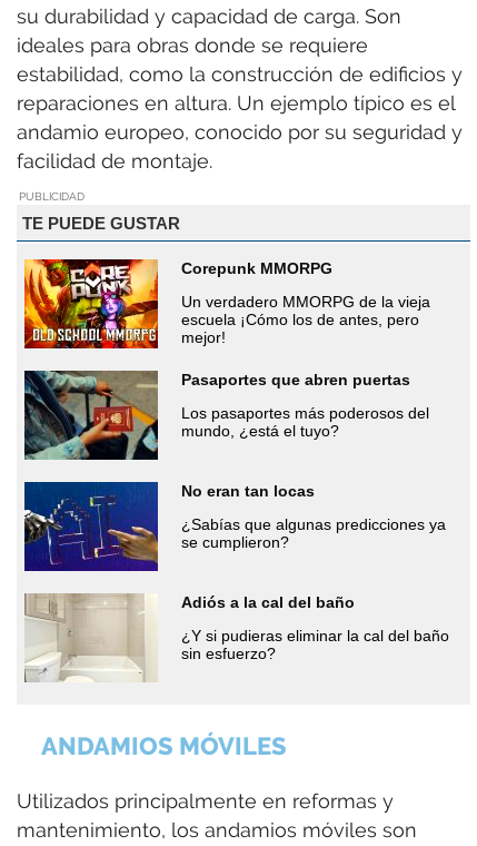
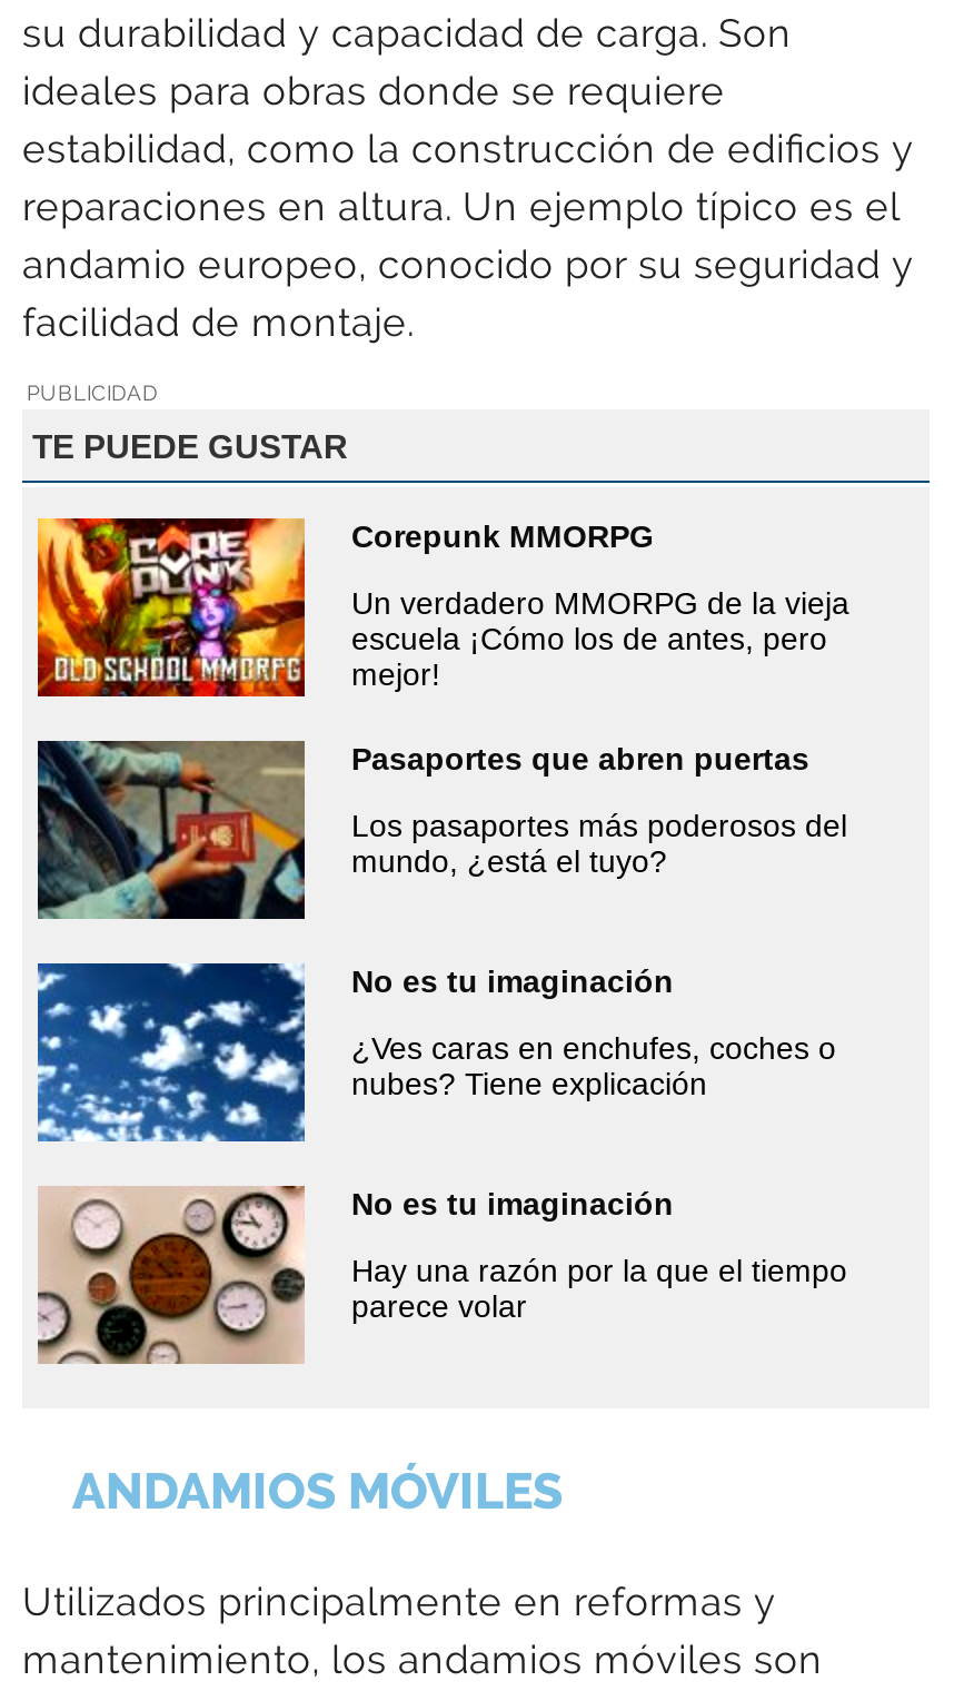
- [image]
- No eran tan locas
+ [image]
+ No es tu imaginación

- ¿Sabías que algunas predicciones ya
- se cumplieron?
+ ¿Ves caras en enchufes, coches o
+ nubes? Tiene explicación

- [image]
- Adiós a la cal del baño
+ [image]
+ No es tu imaginación

- ¿Y si pudieras eliminar la cal del baño
- sin esfuerzo?
+ Hay una razón por la que el tiempo
+ parece volar
